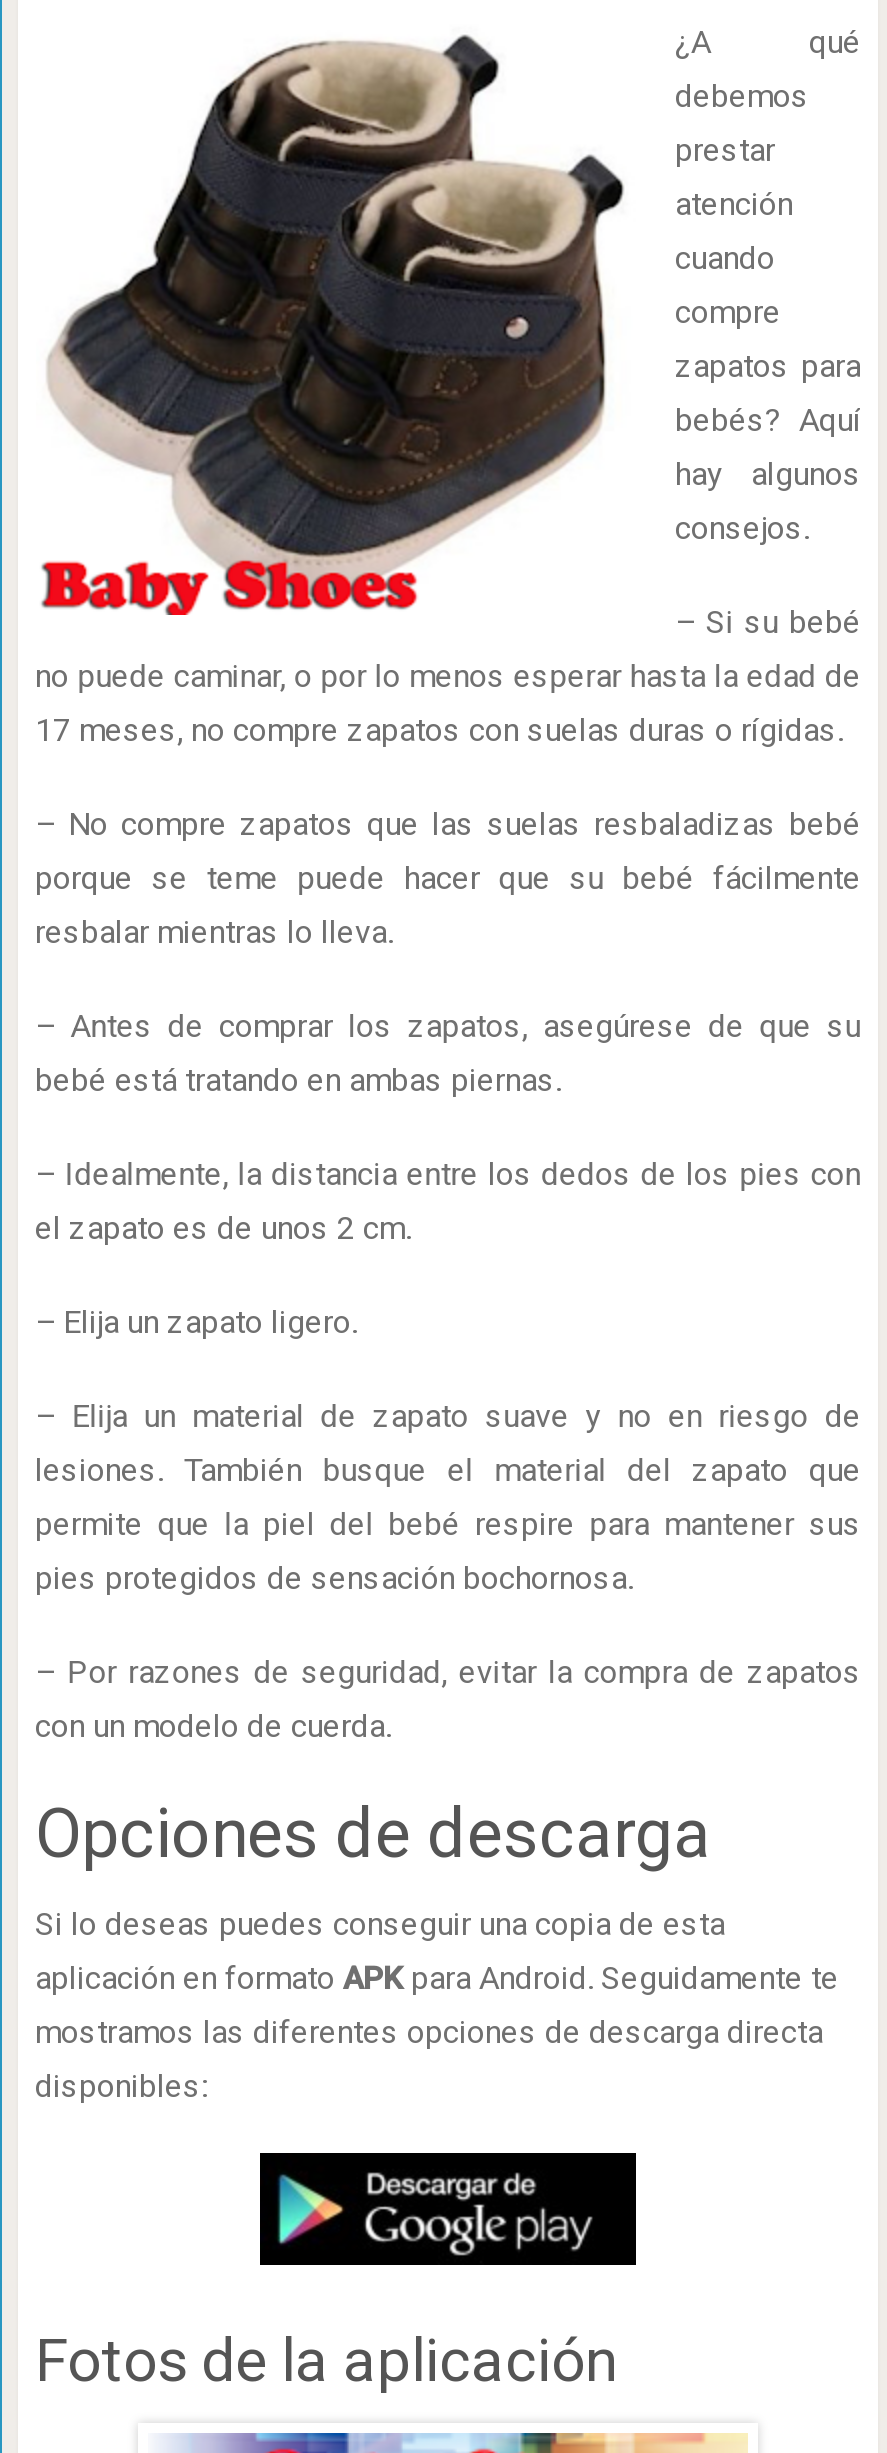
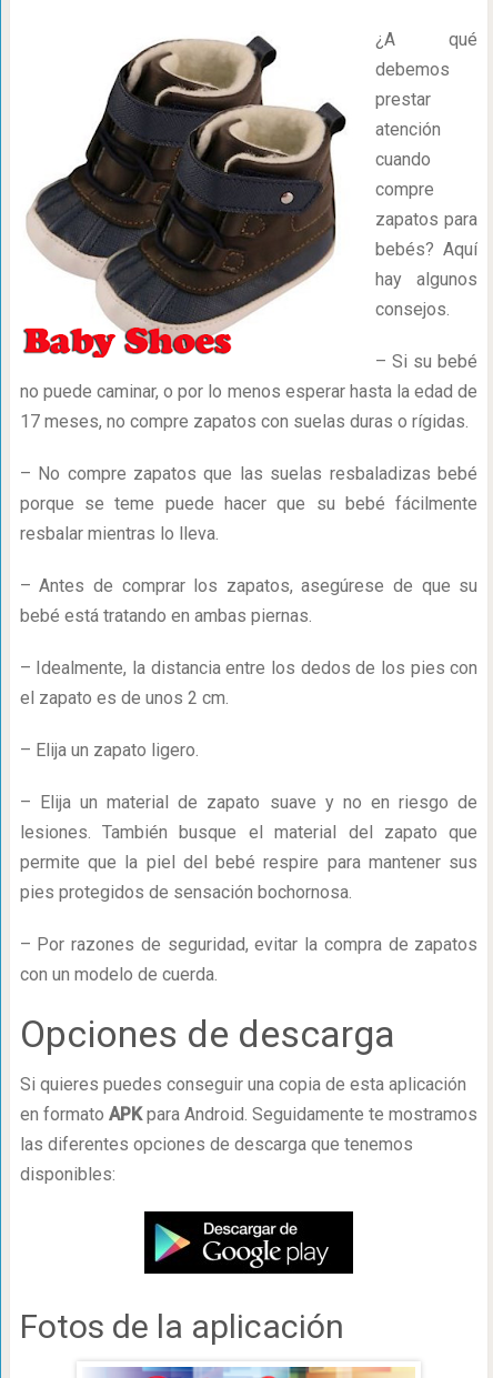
- Si lo deseas puedes conseguir una copia de esta
- aplicación en formato APK para Android. Seguidamente te
- mostramos las diferentes opciones de descarga directa
+ Si quieres puedes conseguir una copia de esta aplicación
+ en formato APK para Android. Seguidamente te mostramos
+ las diferentes opciones de descarga que tenemos
